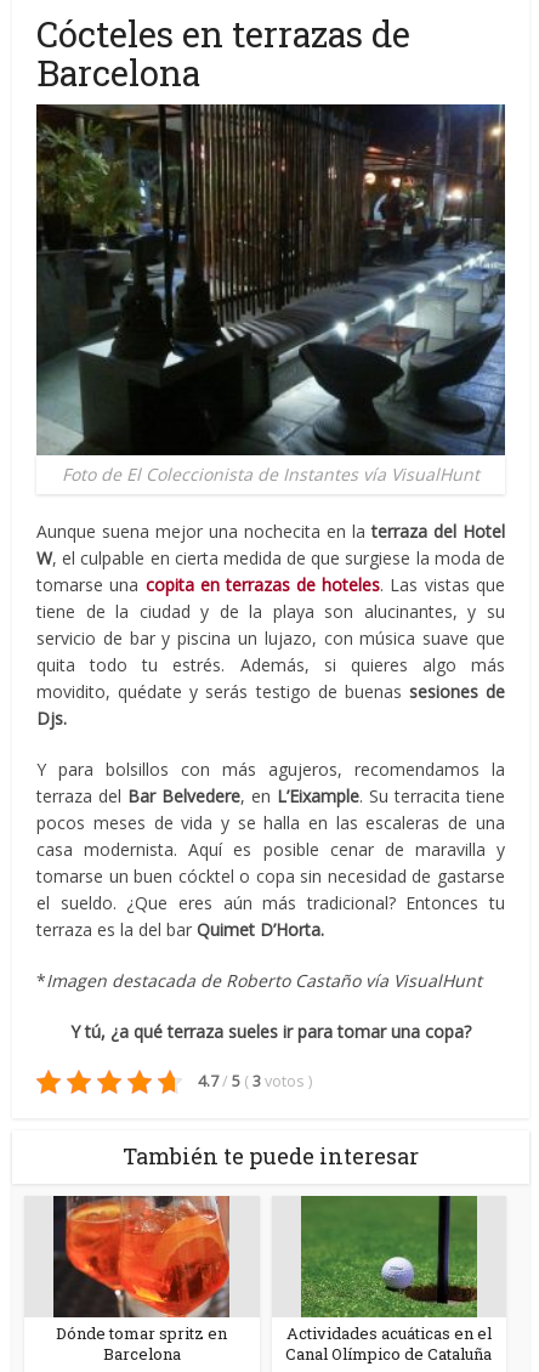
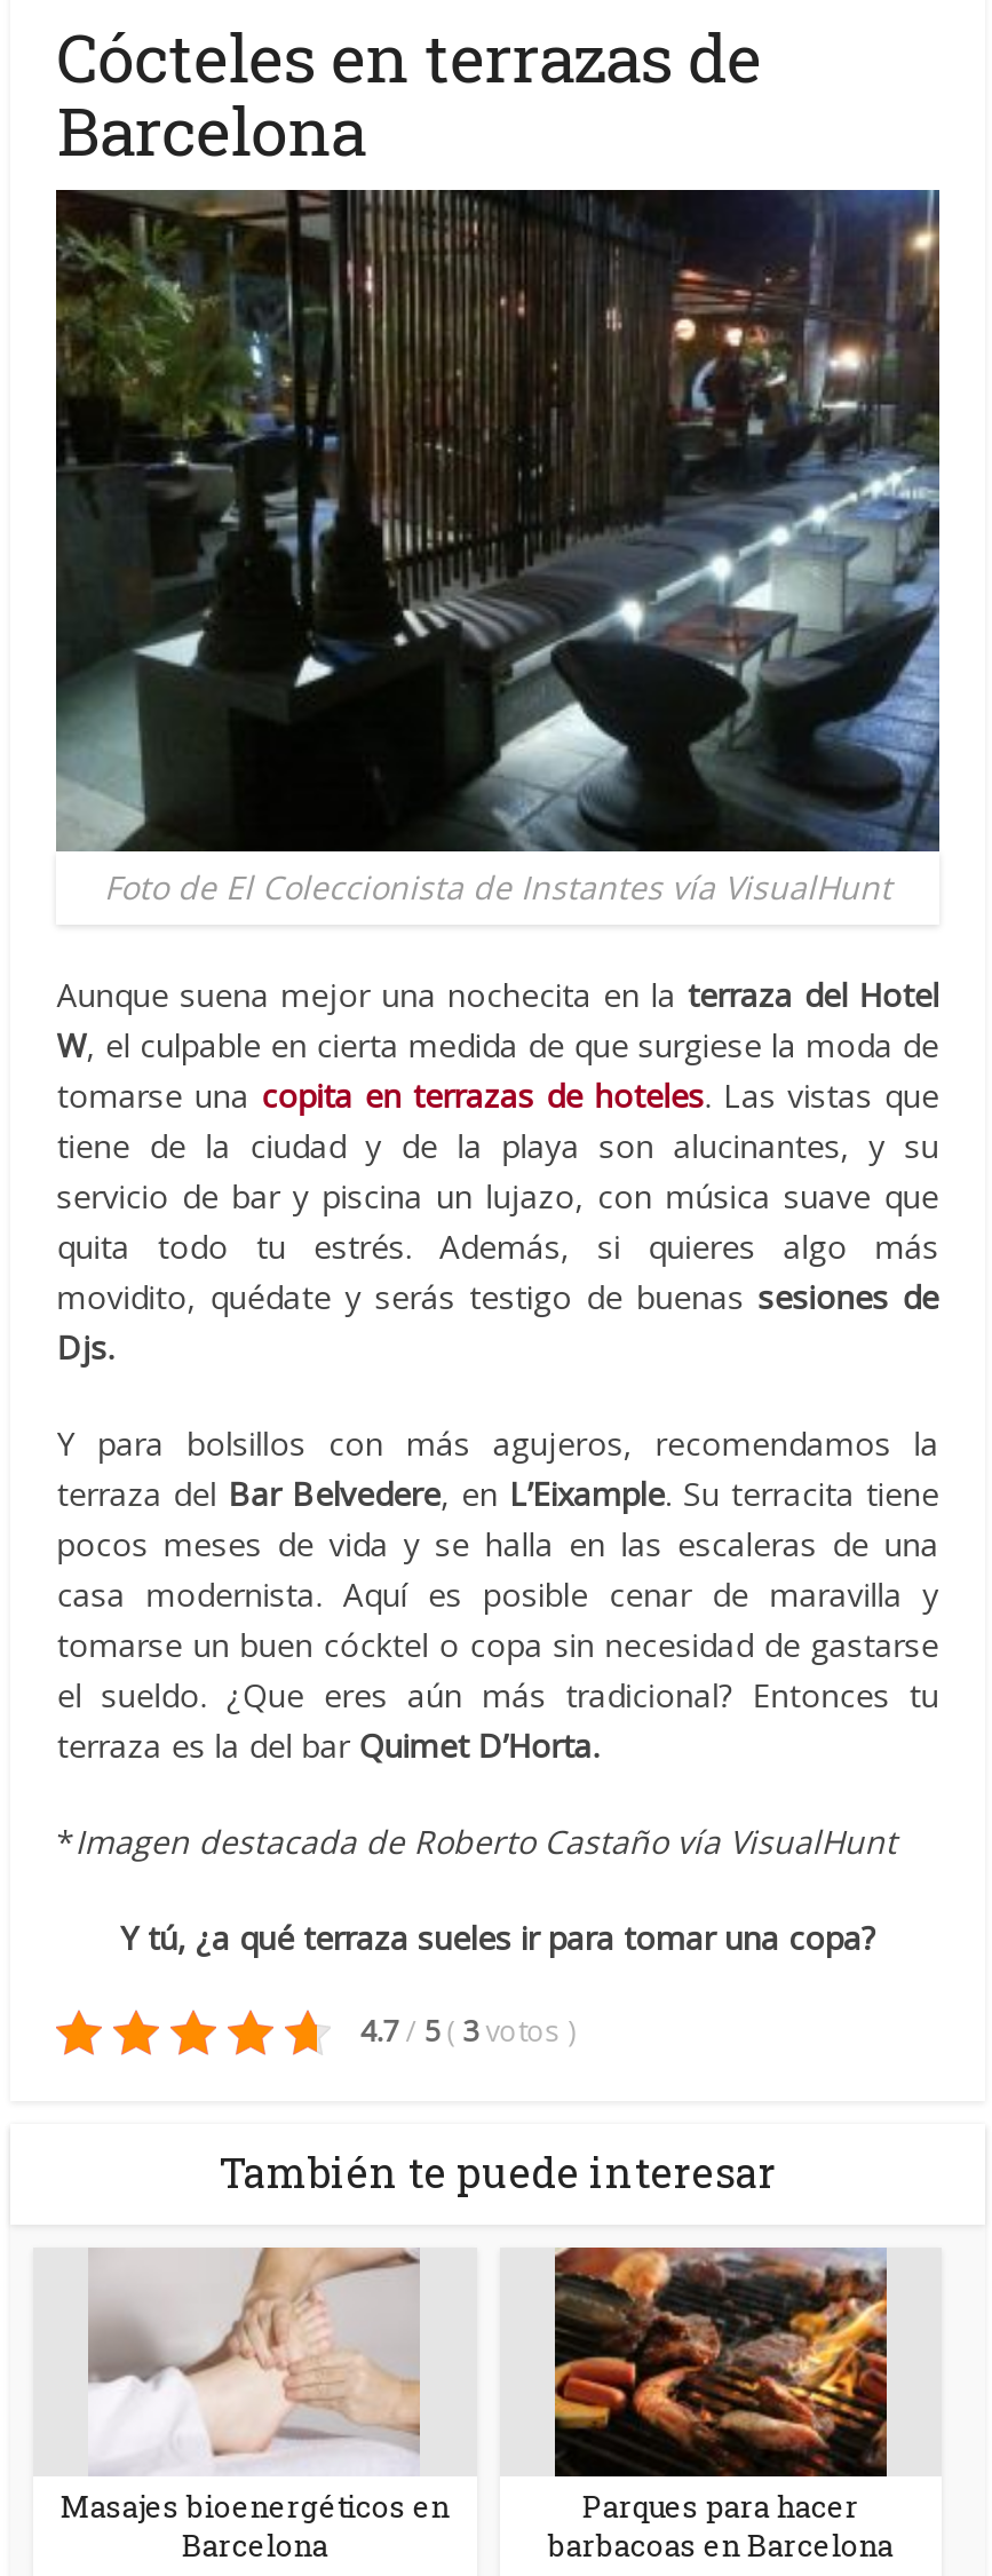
- [image]
- Dónde tomar spritz en
+ [image]
+ Masajes bioenergéticos en

- [image]
- Actividades acuáticas en el
- Canal Olímpico de Cataluña
+ [image]
+ Parques para hacer
+ barbacoas en Barcelona
